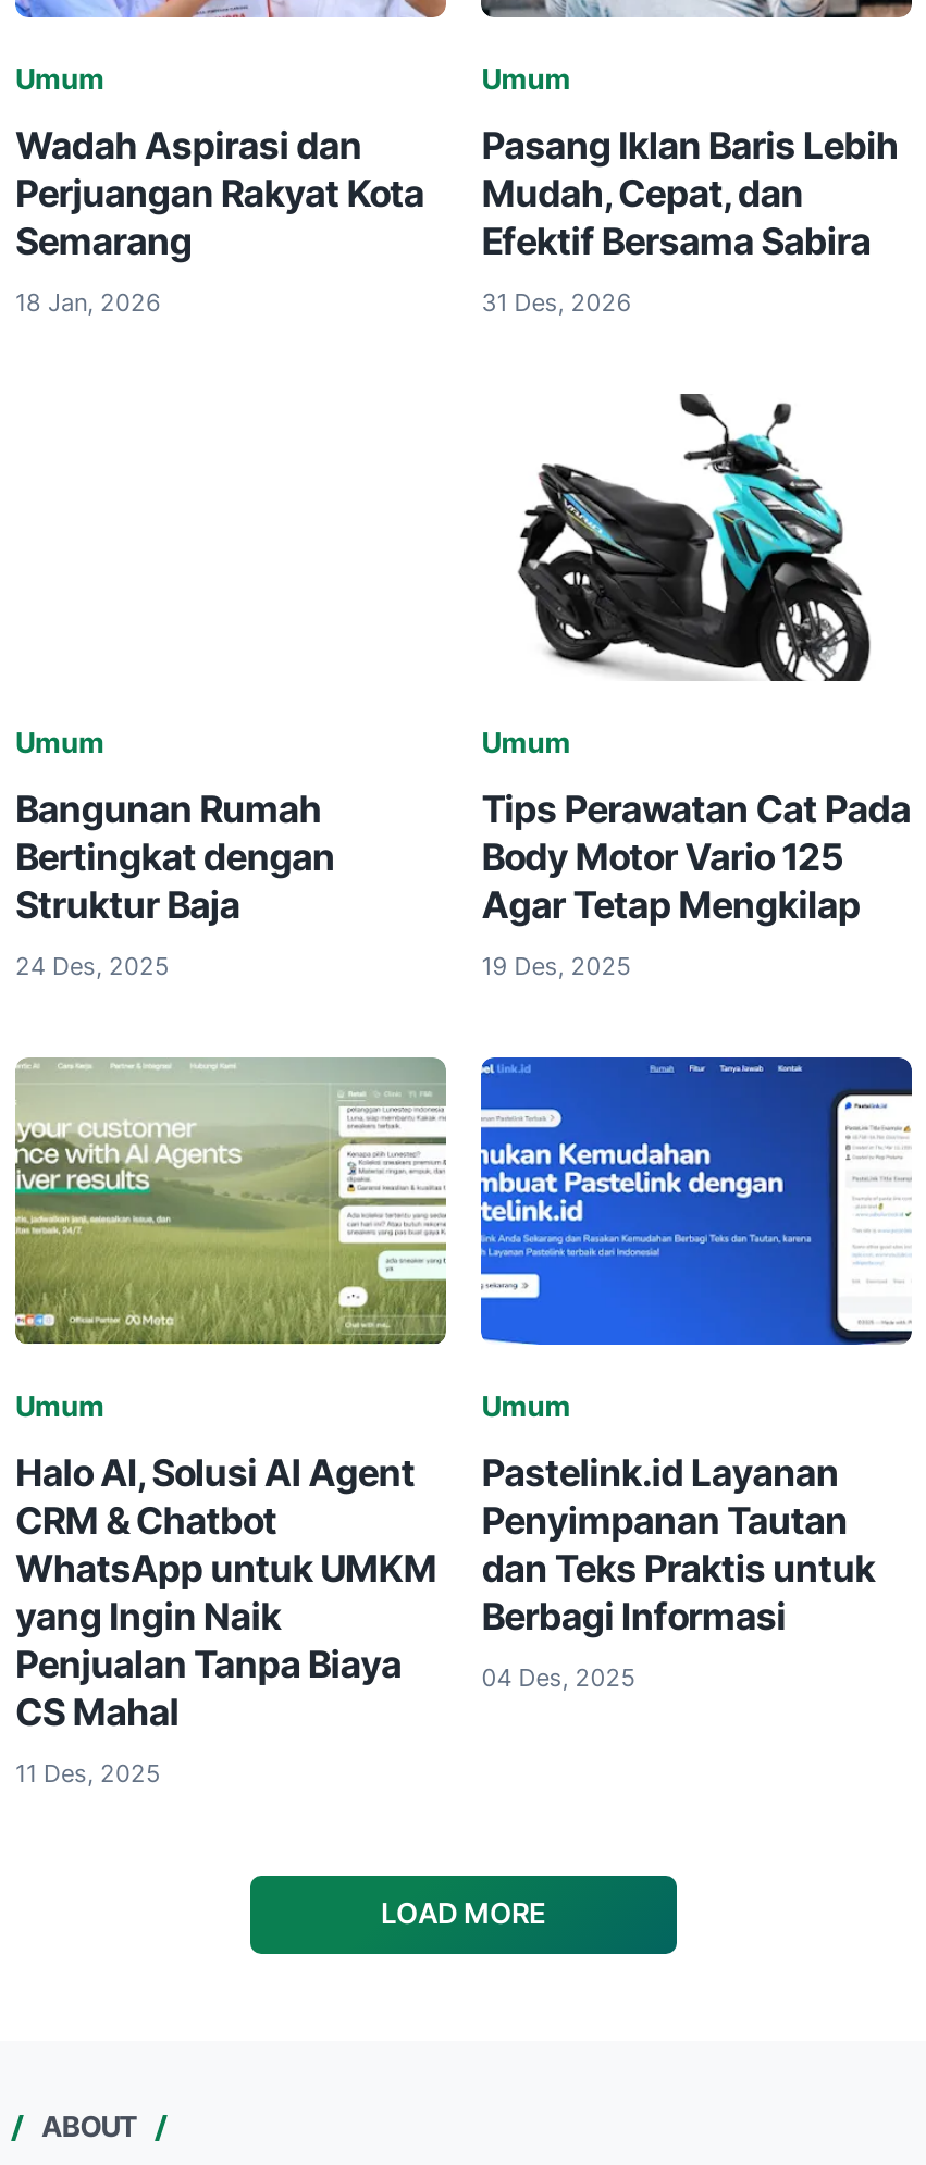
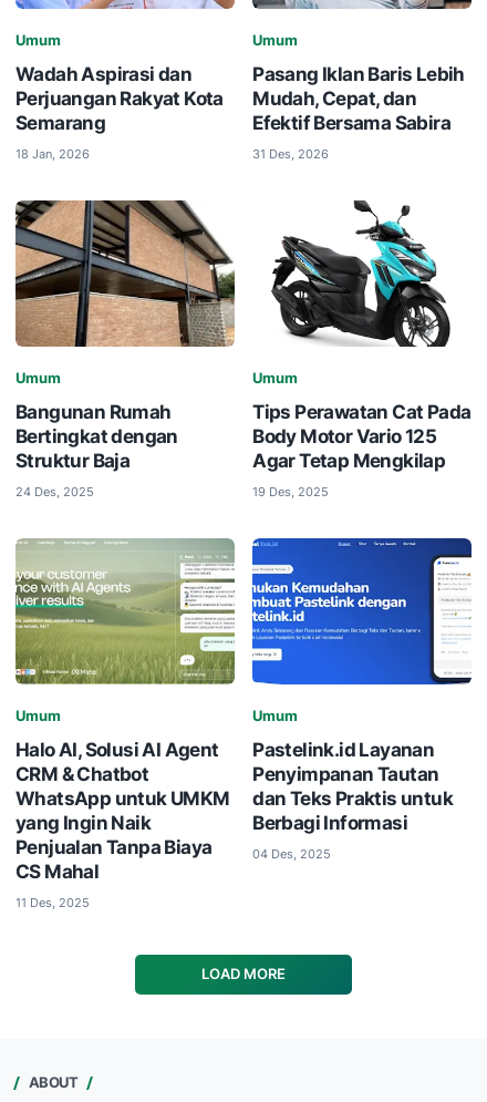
+ [image]
